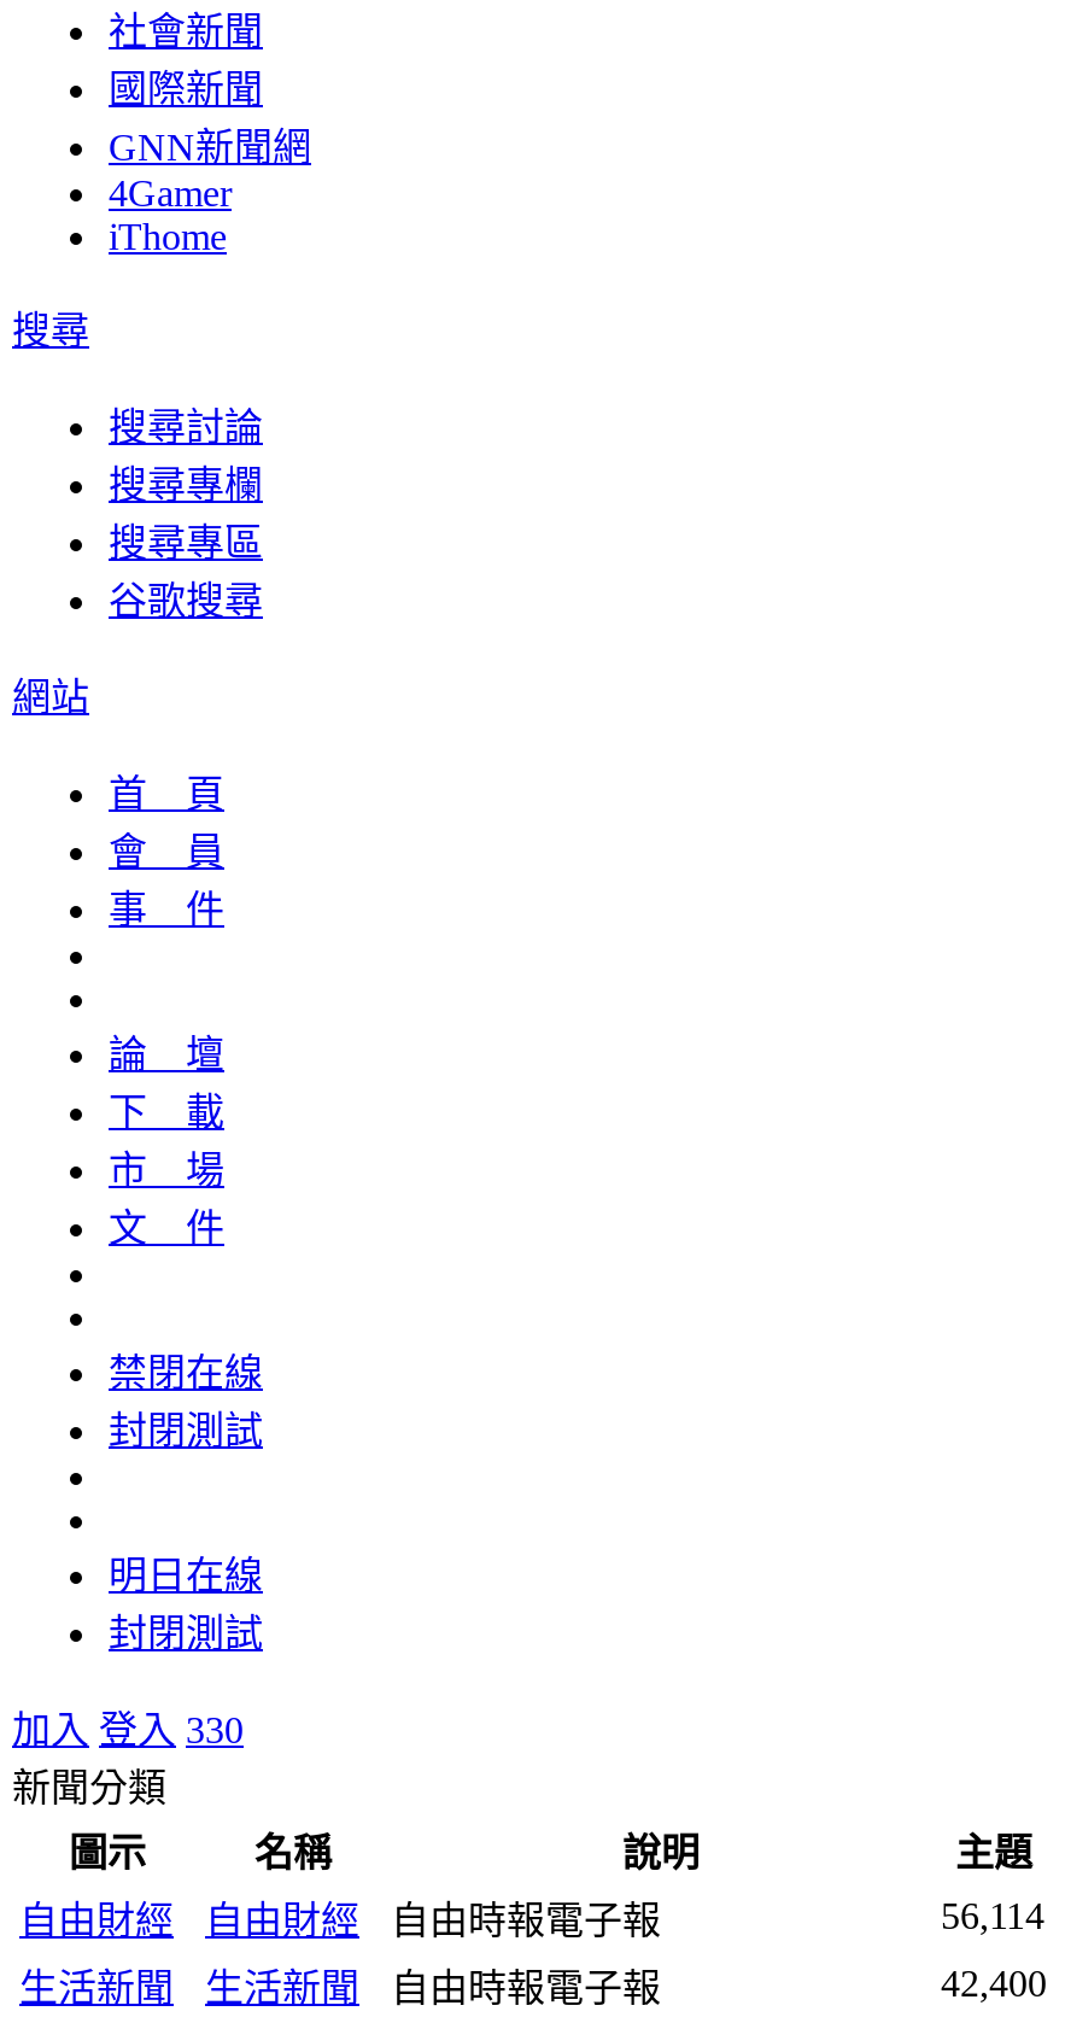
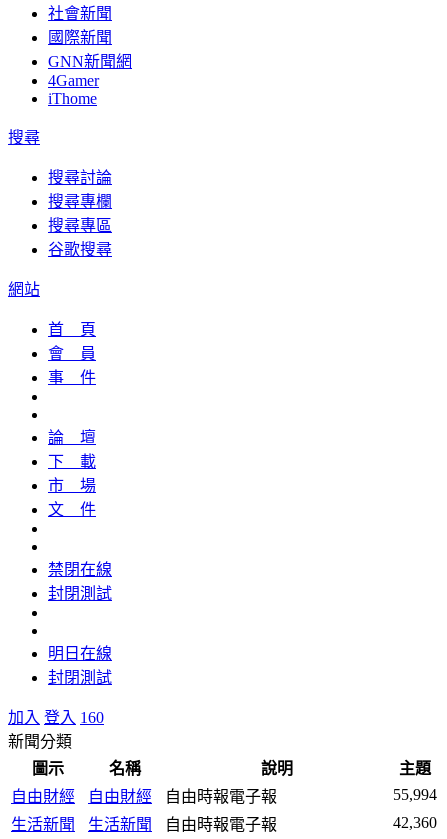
- 加入 登入 330
+ 加入 登入 160

- 56,114
+ 55,994

- 42,400
+ 42,360
